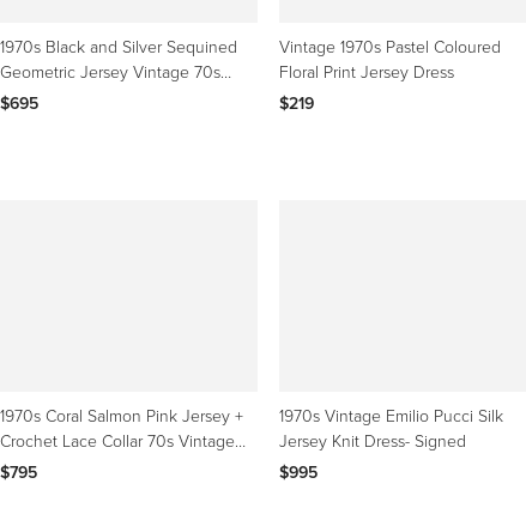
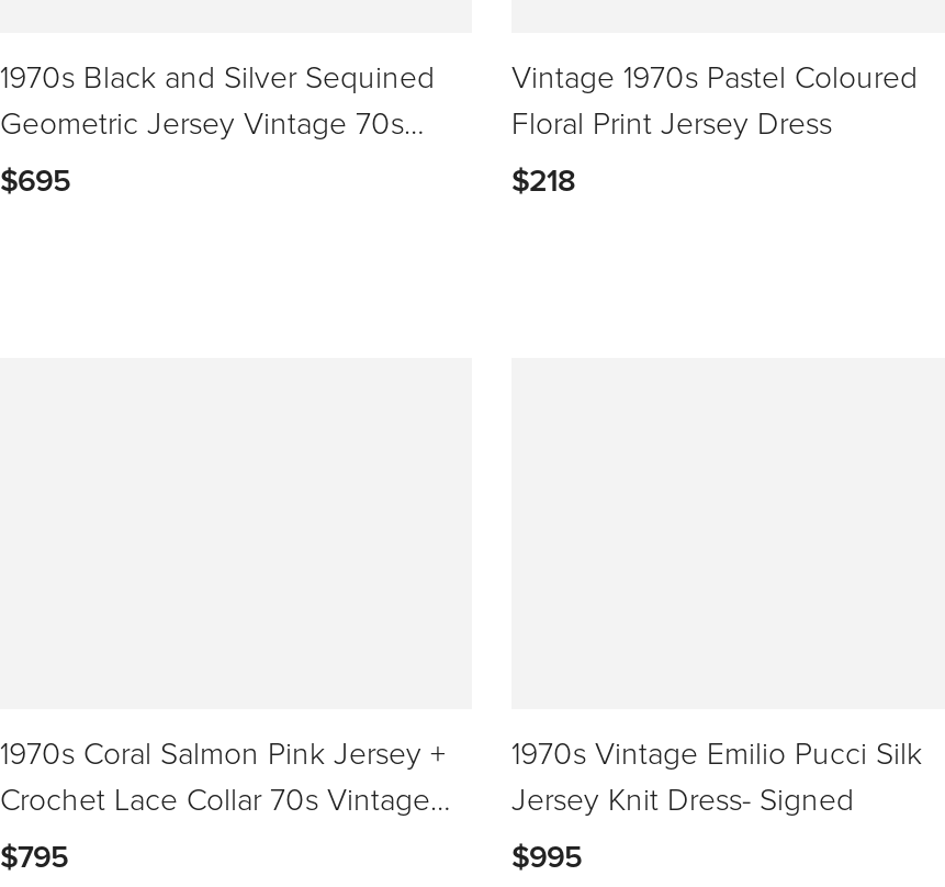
- $219
+ $218
